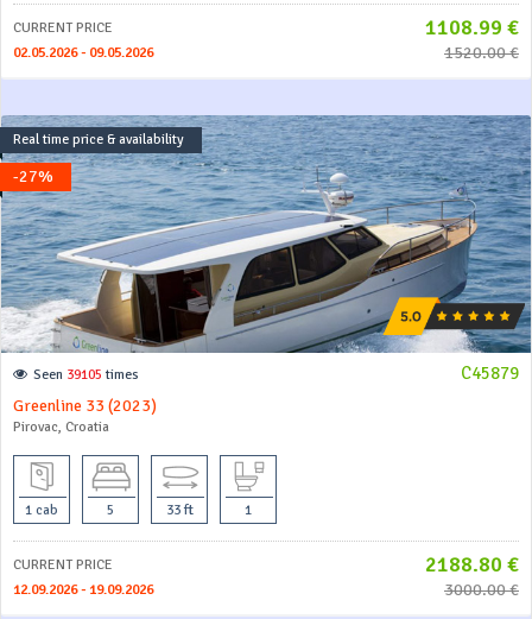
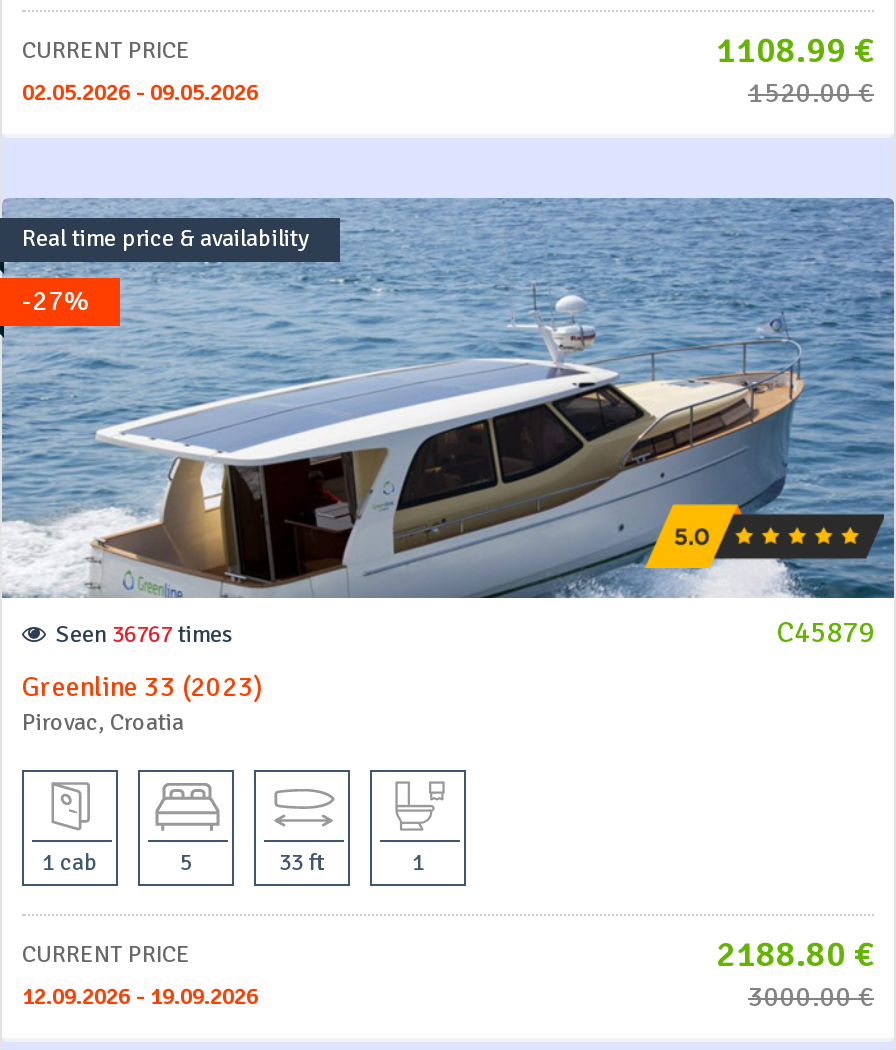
- Seen 39105 times
+ Seen 36767 times
